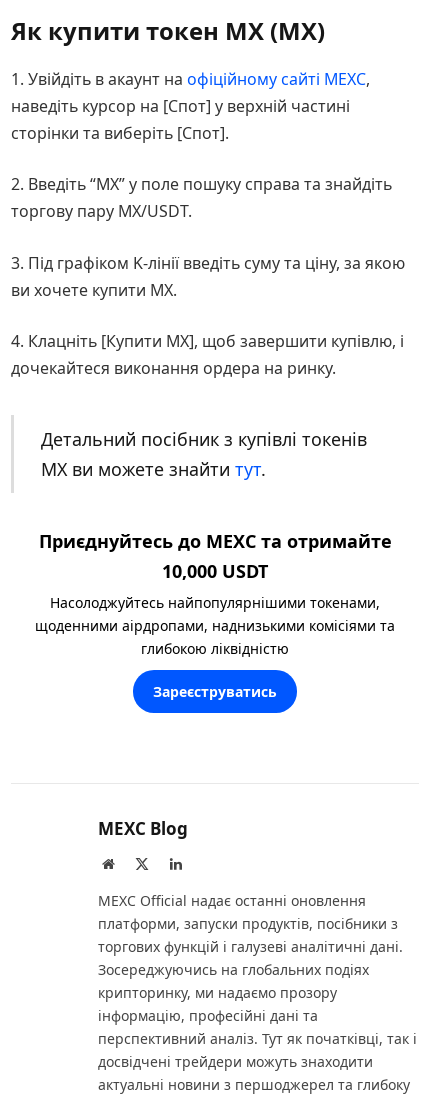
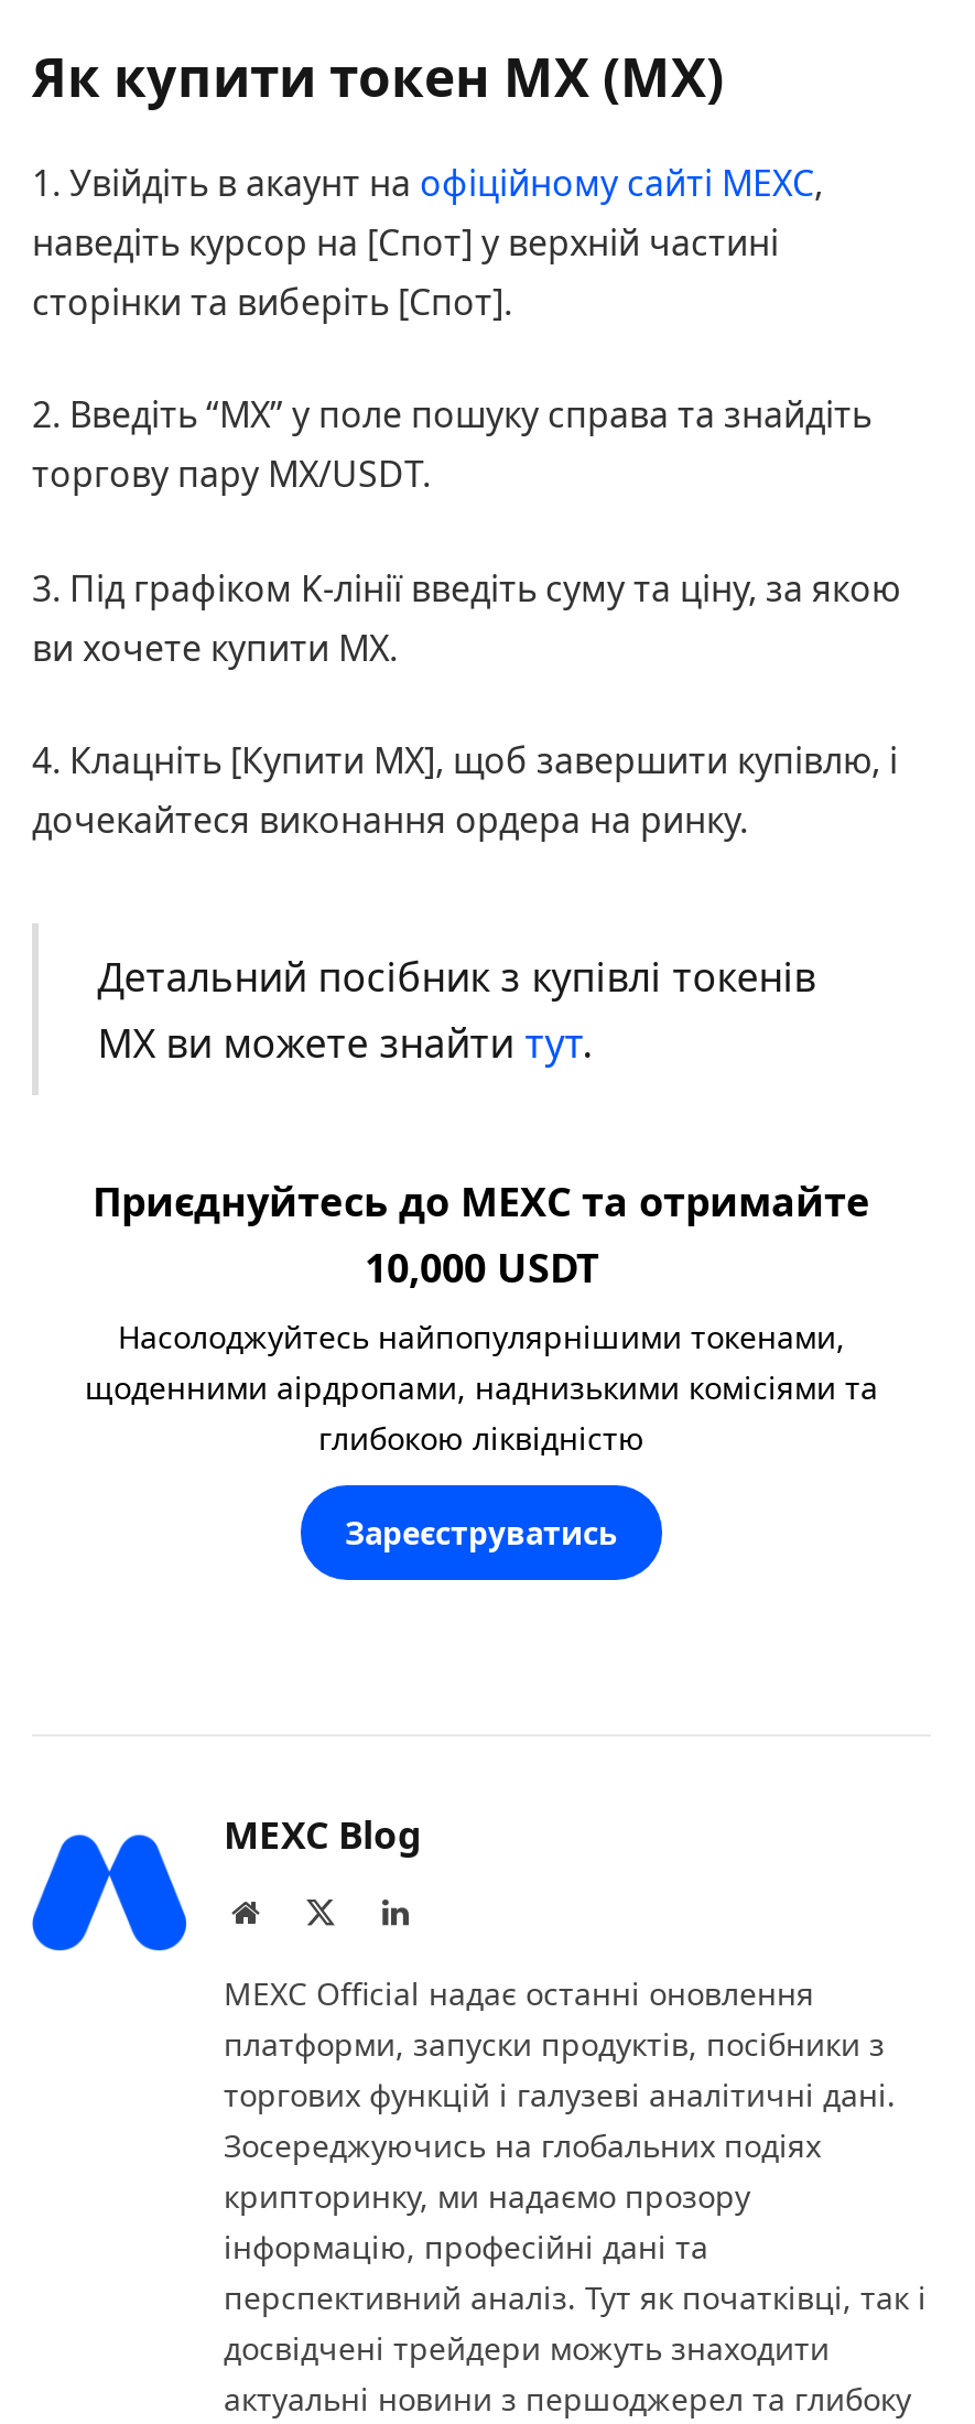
+ [image]
